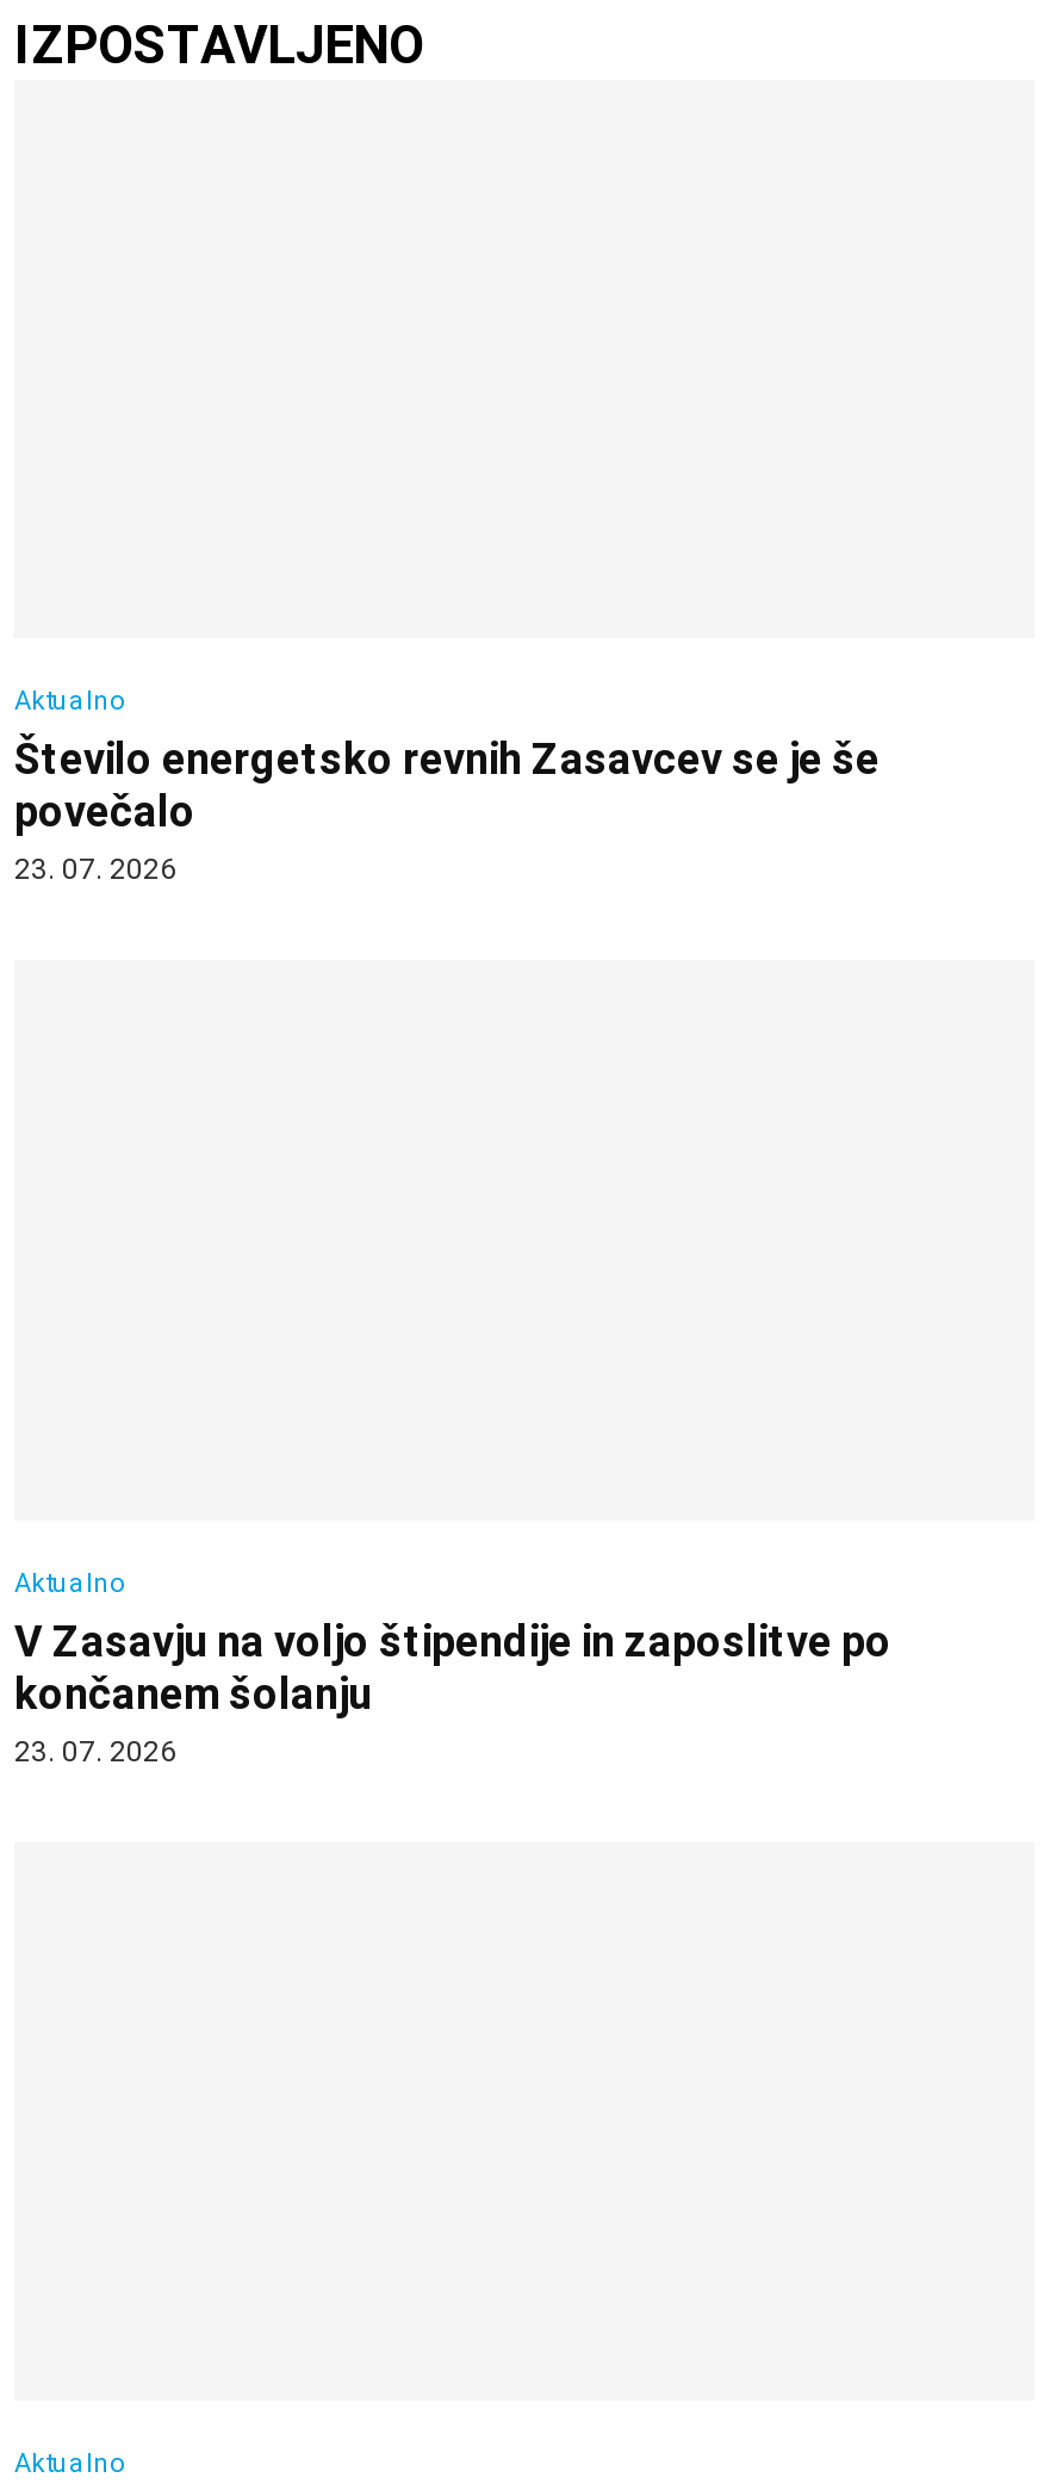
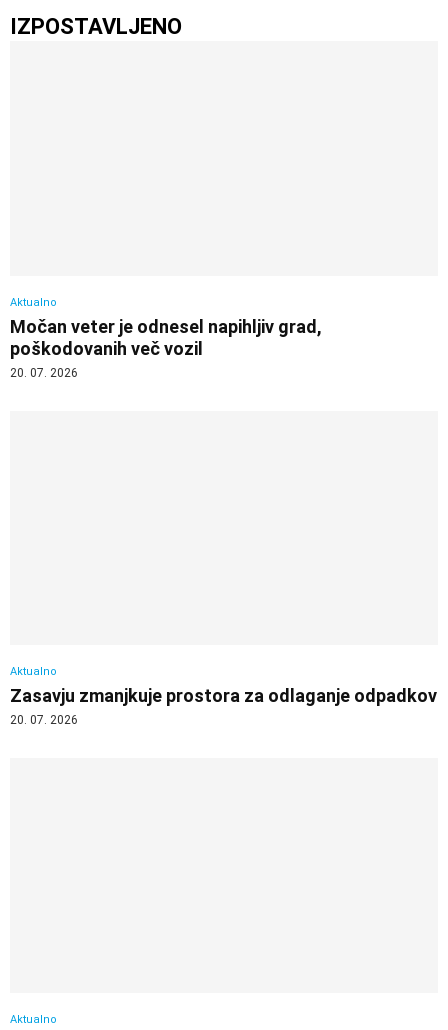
- Število energetsko revnih Zasavcev se je še
- povečalo
- 23. 07. 2026
+ Močan veter je odnesel napihljiv grad,
+ poškodovanih več vozil
+ 20. 07. 2026

- V Zasavju na voljo štipendije in zaposlitve po
- končanem šolanju
- 23. 07. 2026
+ Zasavju zmanjkuje prostora za odlaganje odpadkov
+ 20. 07. 2026
